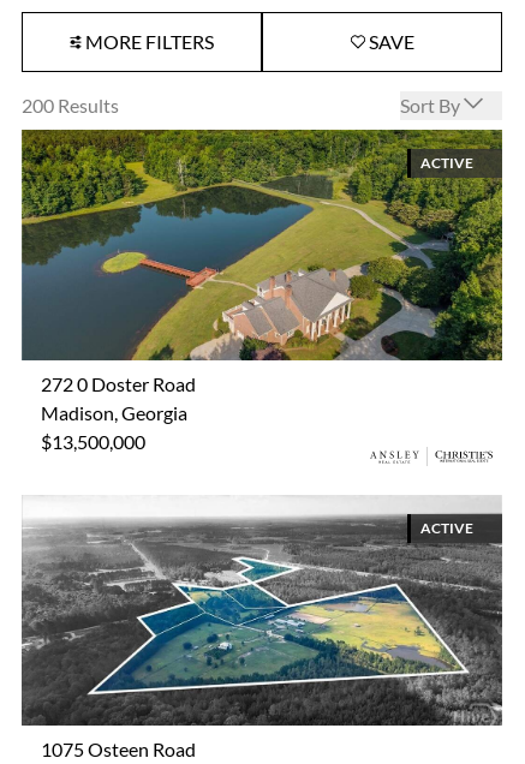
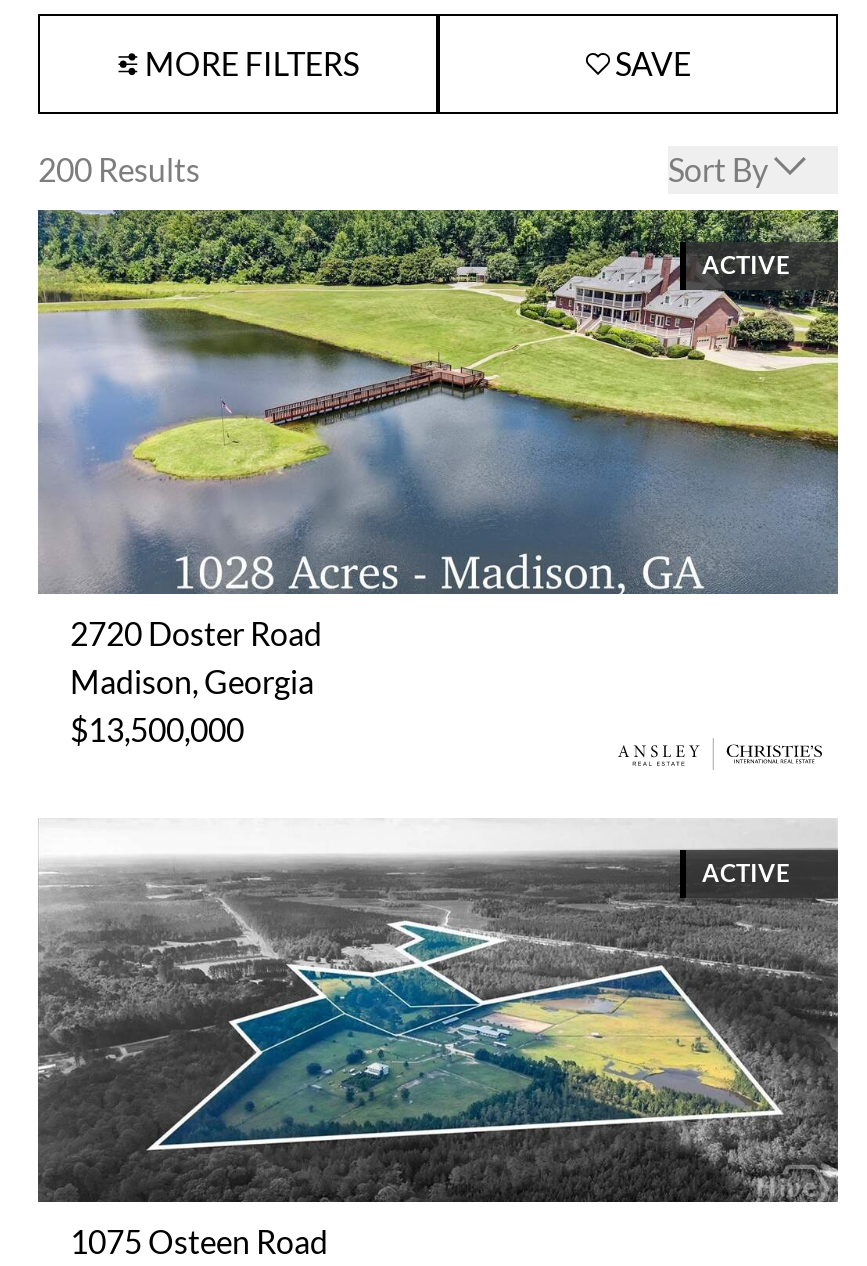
- [image]
- 272 0 Doster Road
+ [image]
+ 2720 Doster Road
